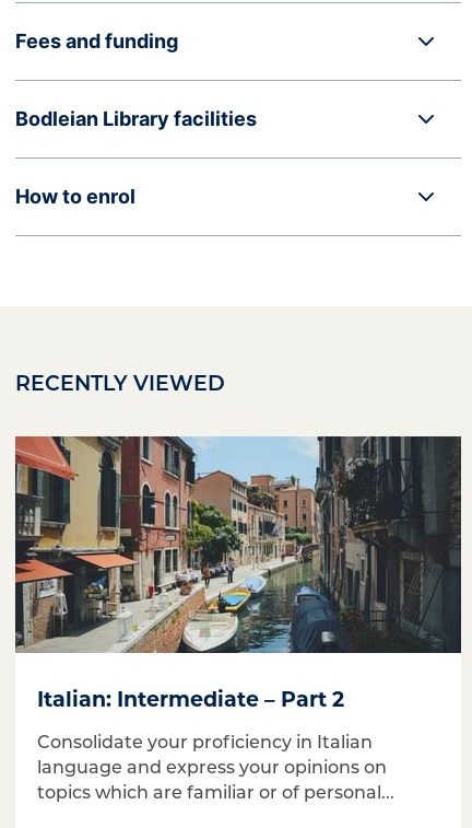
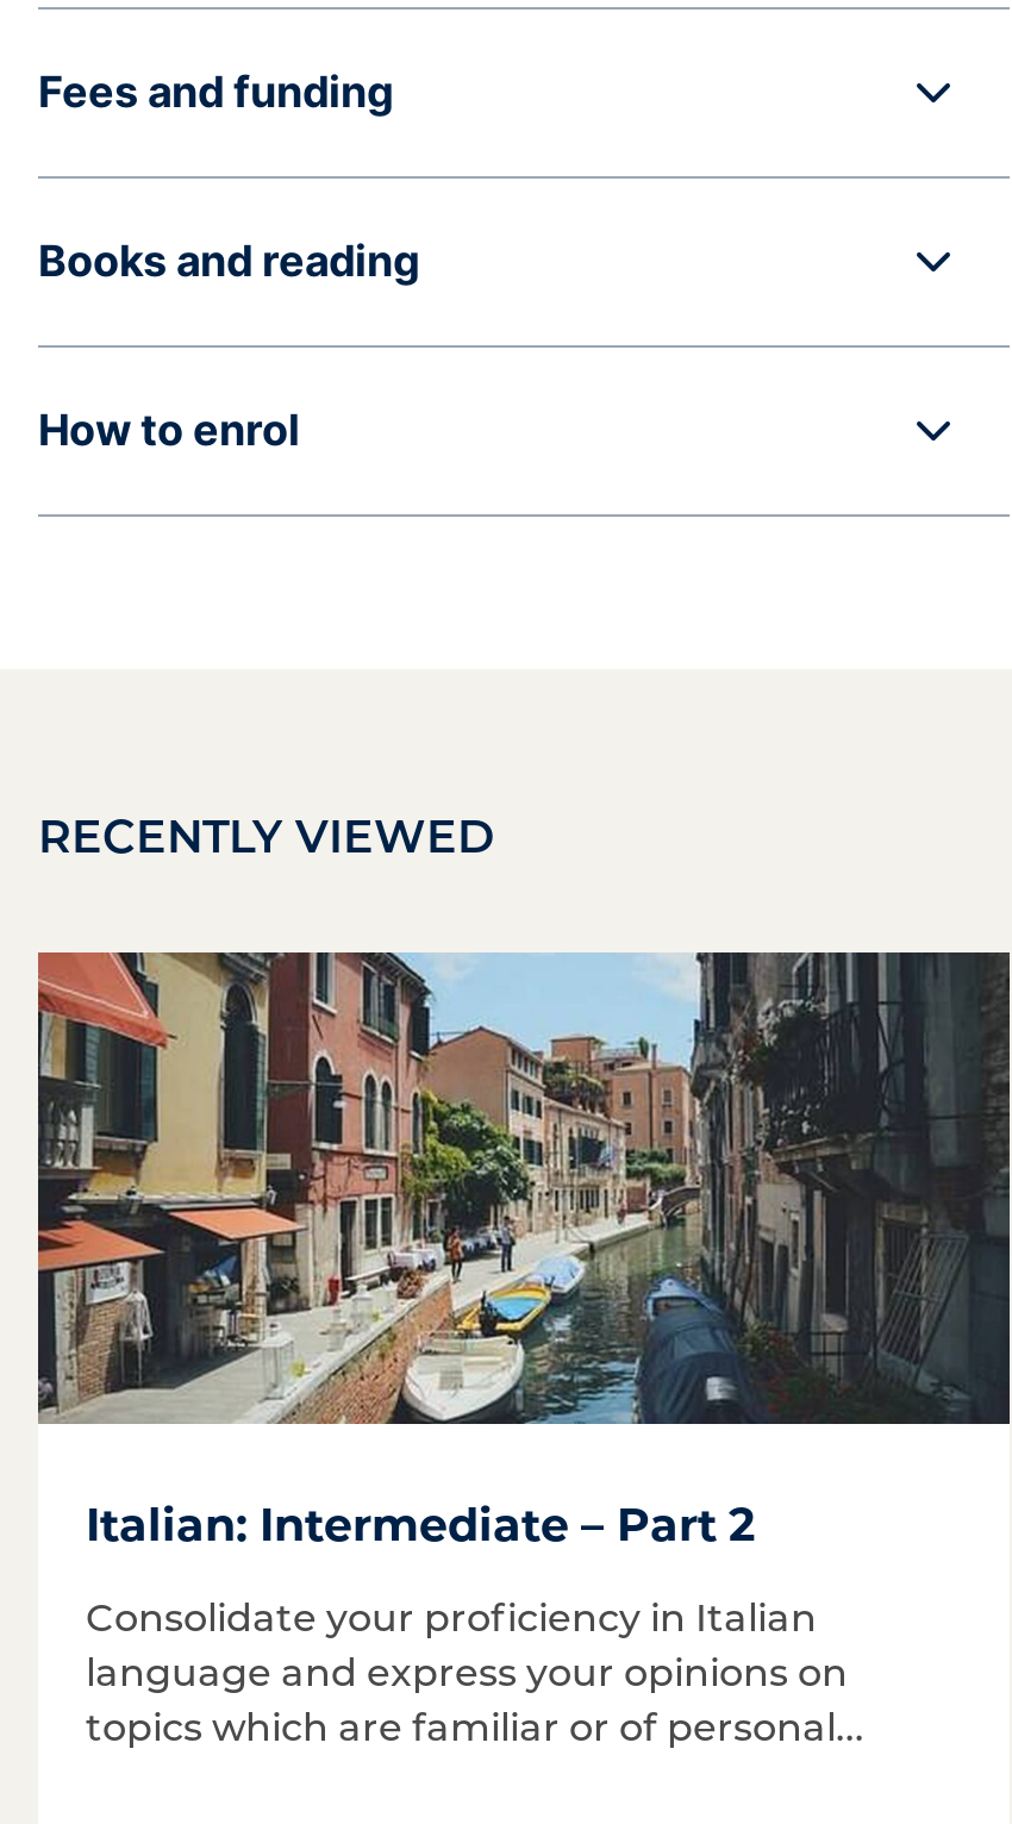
- Bodleian Library facilities
+ Books and reading
